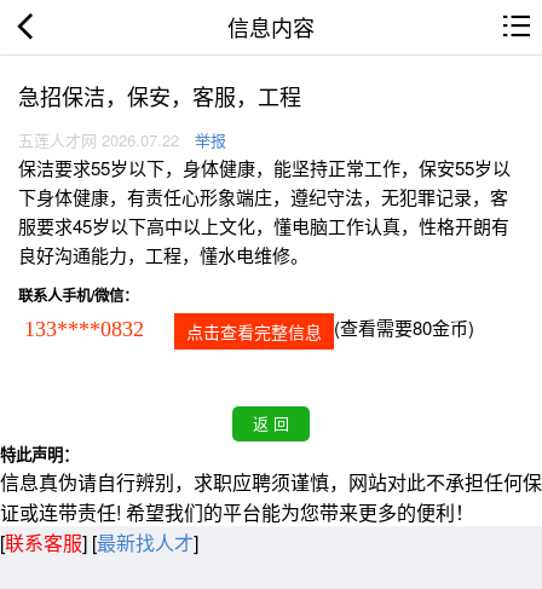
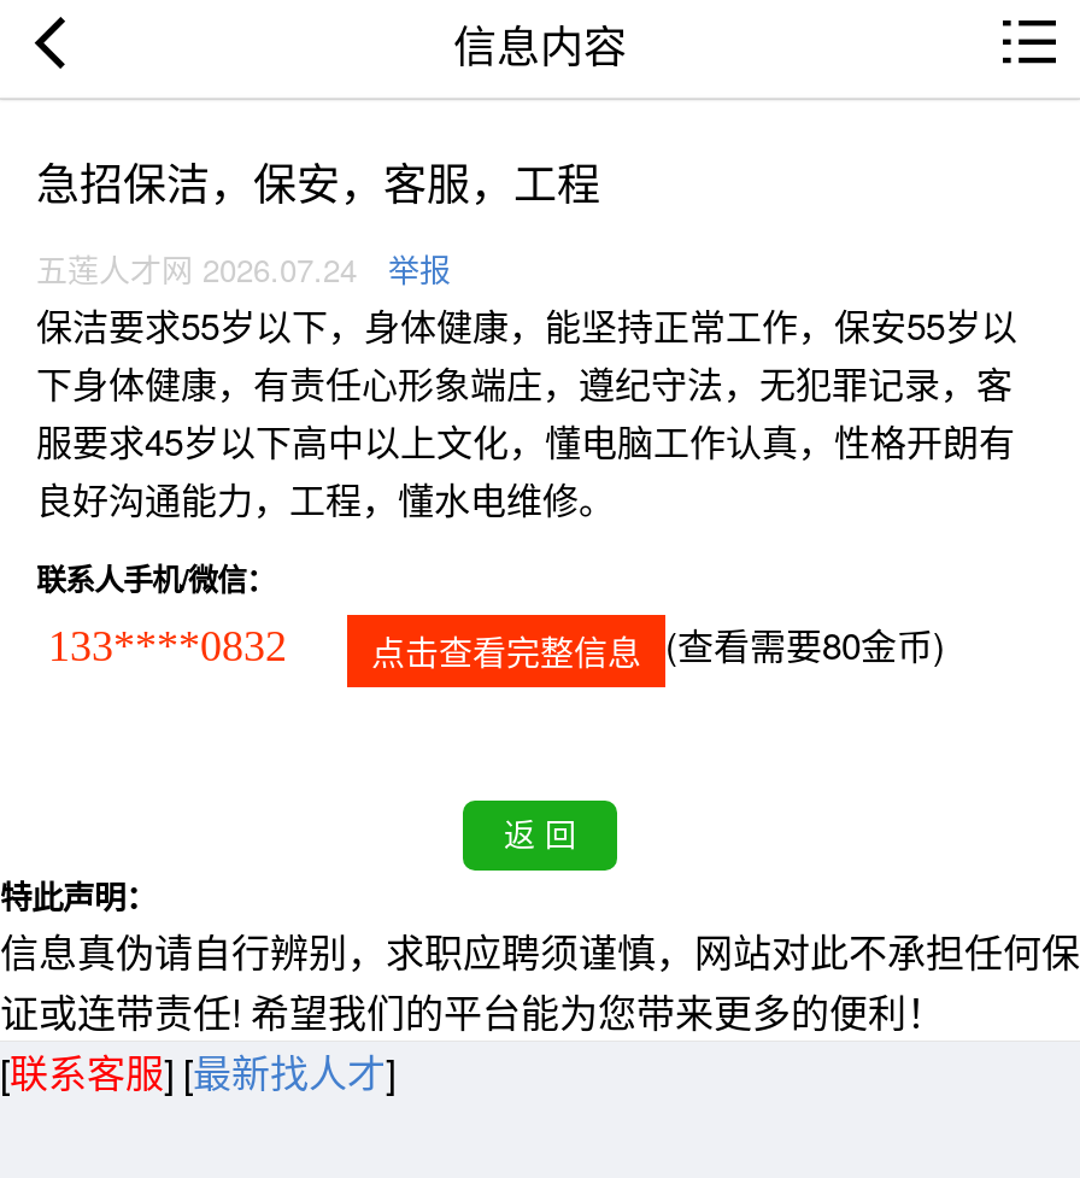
- 五莲人才网 2026.07.22 举报
+ 五莲人才网 2026.07.24 举报
